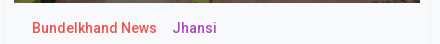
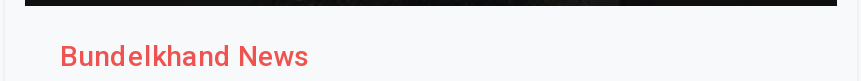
- Jhansi
